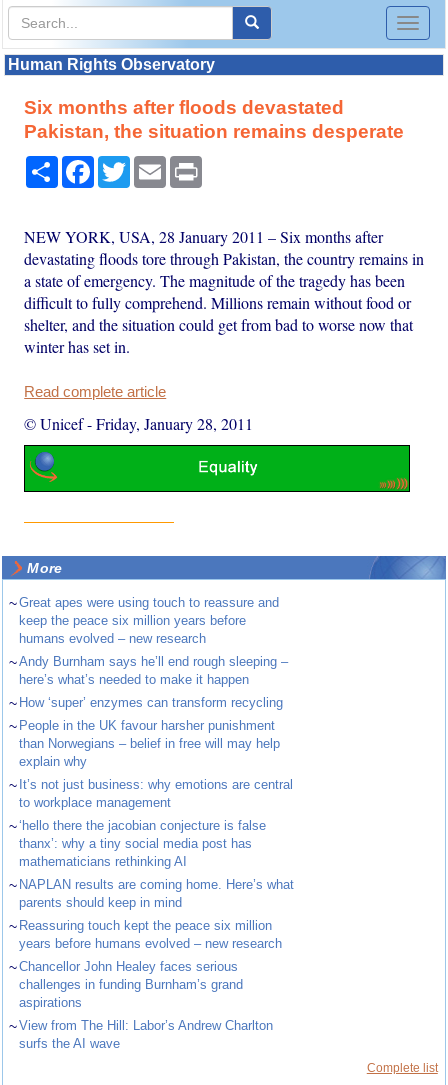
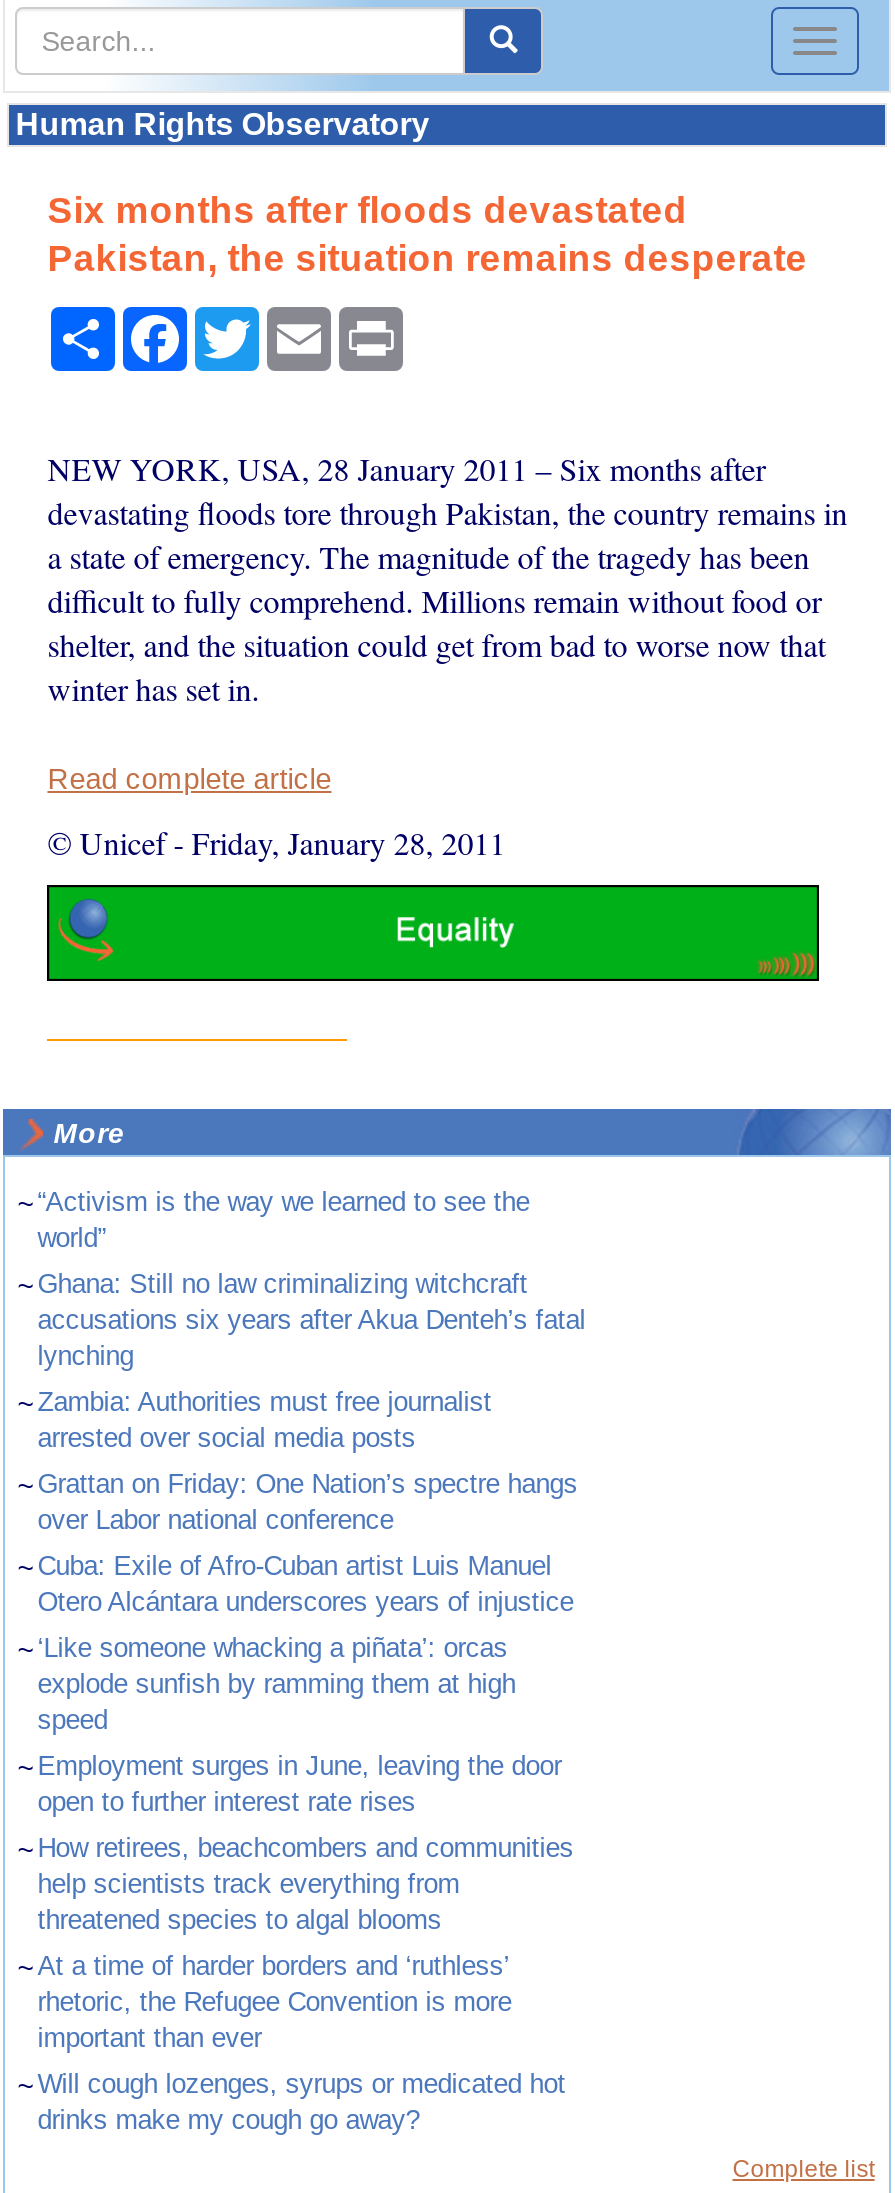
- ~ Great apes were using touch to reassure and
- keep the peace six million years before
- humans evolved – new research
- ~ Andy Burnham says he’ll end rough sleeping –
- here’s what’s needed to make it happen
- ~ How ‘super’ enzymes can transform recycling
- ~ People in the UK favour harsher punishment
- than Norwegians – belief in free will may help
- explain why
- ~ It’s not just business: why emotions are central
- to workplace management
- ~ ‘hello there the jacobian conjecture is false
- thanx’: why a tiny social media post has
- mathematicians rethinking AI
- ~ NAPLAN results are coming home. Here’s what
- parents should keep in mind
- ~ Reassuring touch kept the peace six million
- years before humans evolved – new research
- ~ Chancellor John Healey faces serious
- challenges in funding Burnham’s grand
- aspirations
- ~ View from The Hill: Labor’s Andrew Charlton
- surfs the AI wave
+ ~ “Activism is the way we learned to see the
+ world”
+ ~ Ghana: Still no law criminalizing witchcraft
+ accusations six years after Akua Denteh’s fatal
+ lynching
+ ~ Zambia: Authorities must free journalist
+ arrested over social media posts
+ ~ Grattan on Friday: One Nation’s spectre hangs
+ over Labor national conference
+ ~ Cuba: Exile of Afro-Cuban artist Luis Manuel
+ Otero Alcántara underscores years of injustice
+ ~ ‘Like someone whacking a piñata’: orcas
+ explode sunfish by ramming them at high
+ speed
+ ~ Employment surges in June, leaving the door
+ open to further interest rate rises
+ ~ How retirees, beachcombers and communities
+ help scientists track everything from
+ threatened species to algal blooms
+ ~ At a time of harder borders and ‘ruthless’
+ rhetoric, the Refugee Convention is more
+ important than ever
+ ~ Will cough lozenges, syrups or medicated hot
+ drinks make my cough go away?
